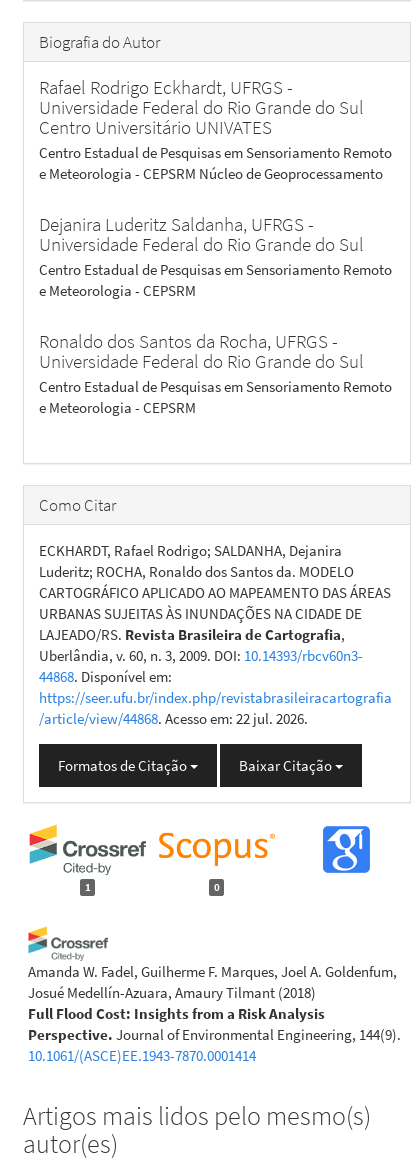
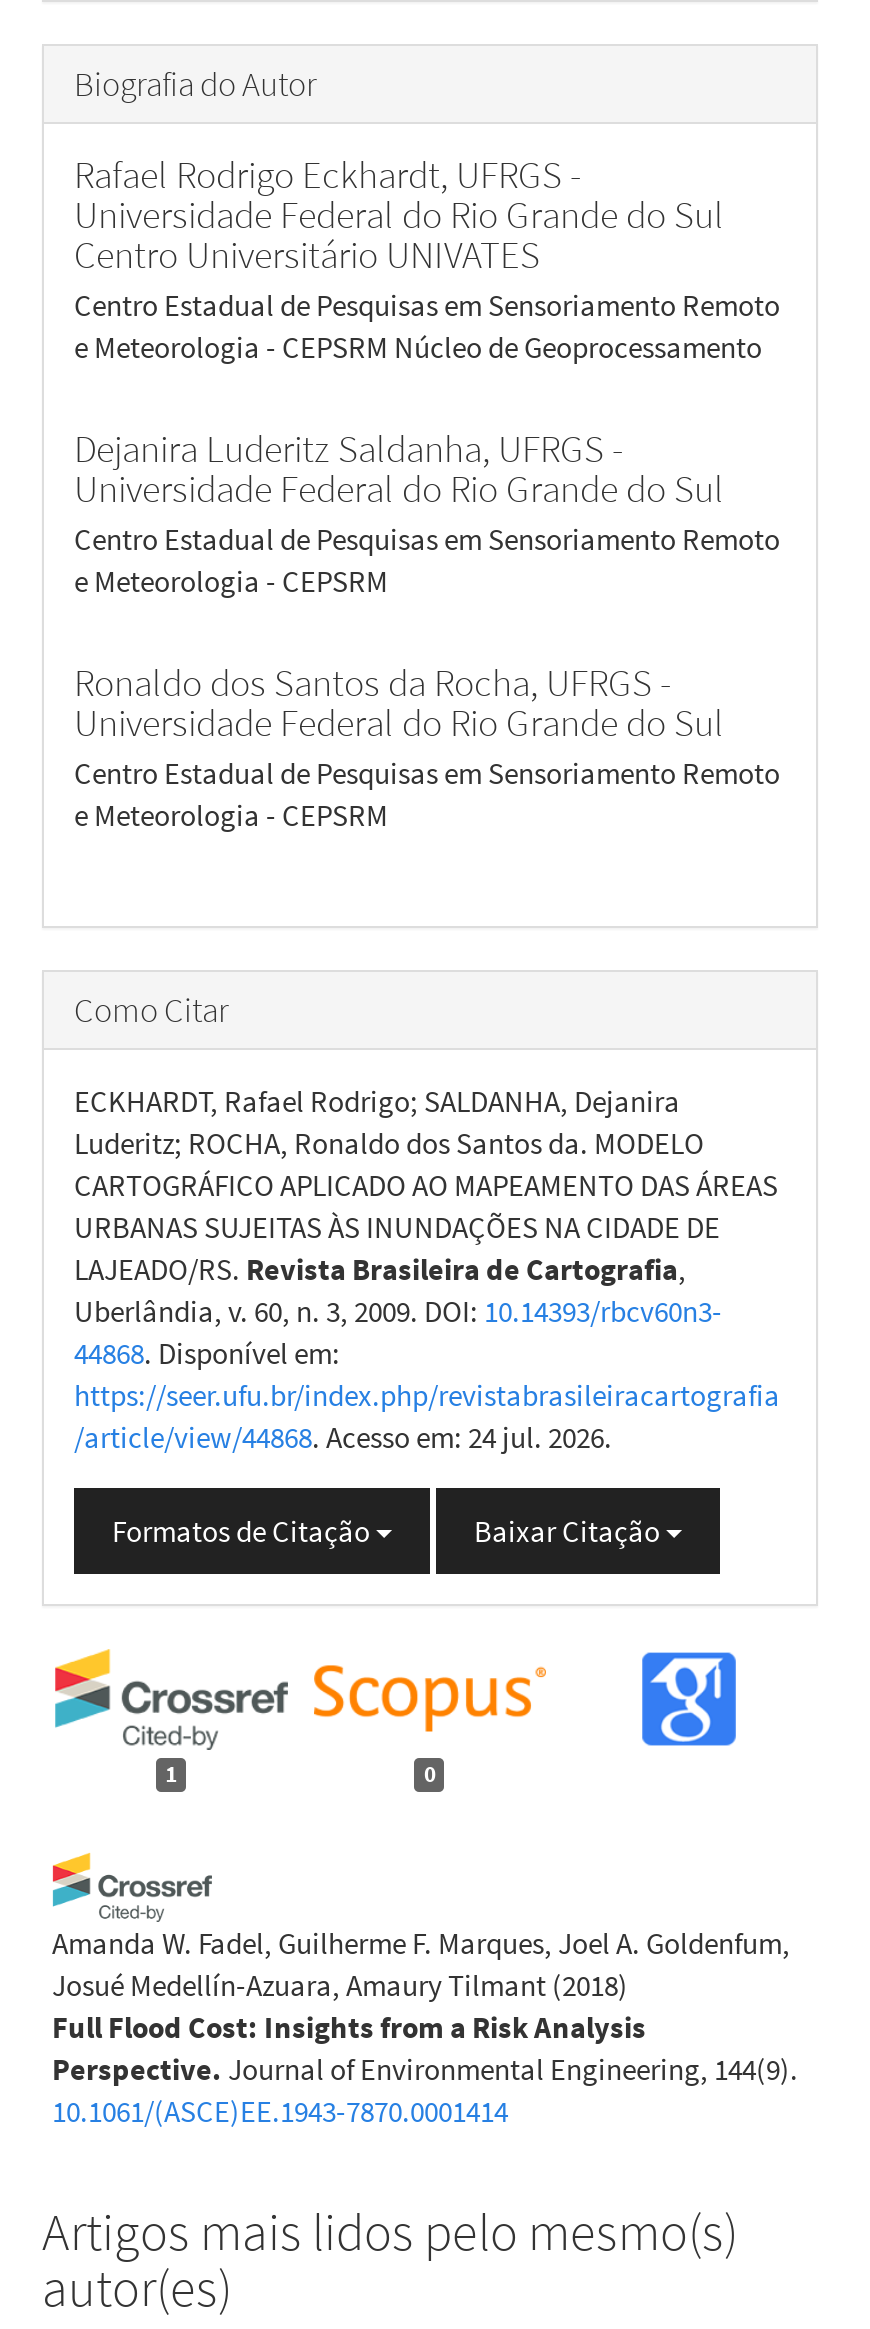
- /article/view/44868. Acesso em: 22 jul. 2026.
+ /article/view/44868. Acesso em: 24 jul. 2026.
